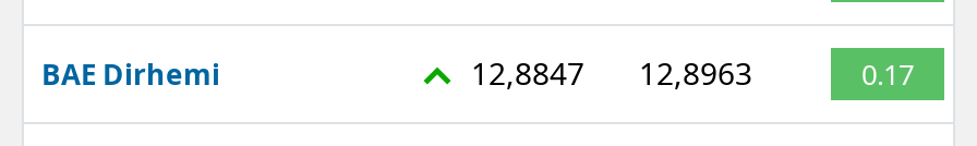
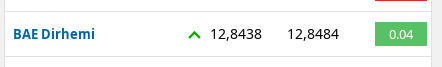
- 12,8847
+ 12,8438

- 12,8963
+ 12,8484

- 0.17
+ 0.04
